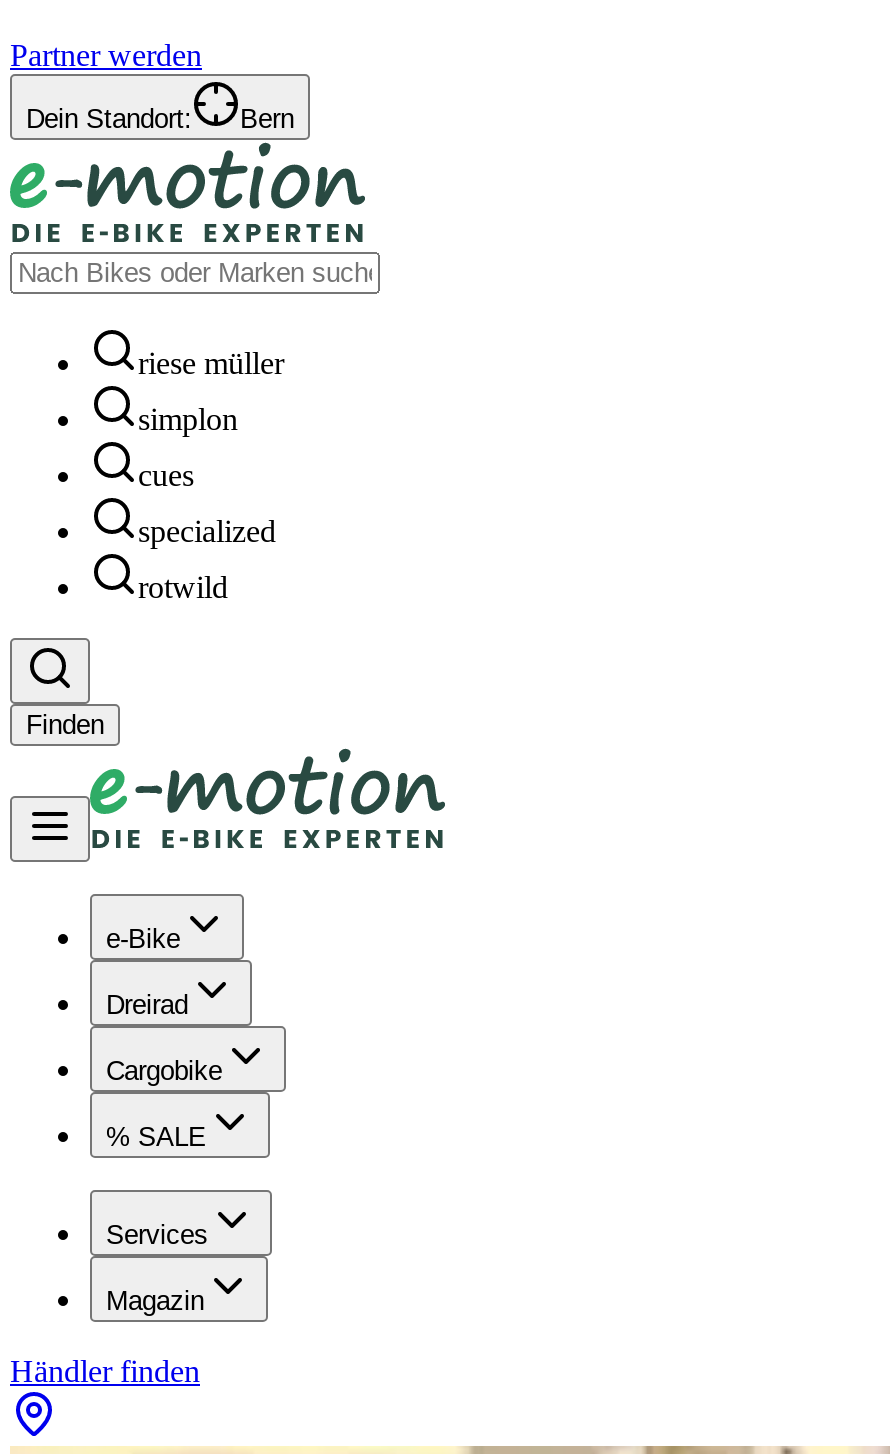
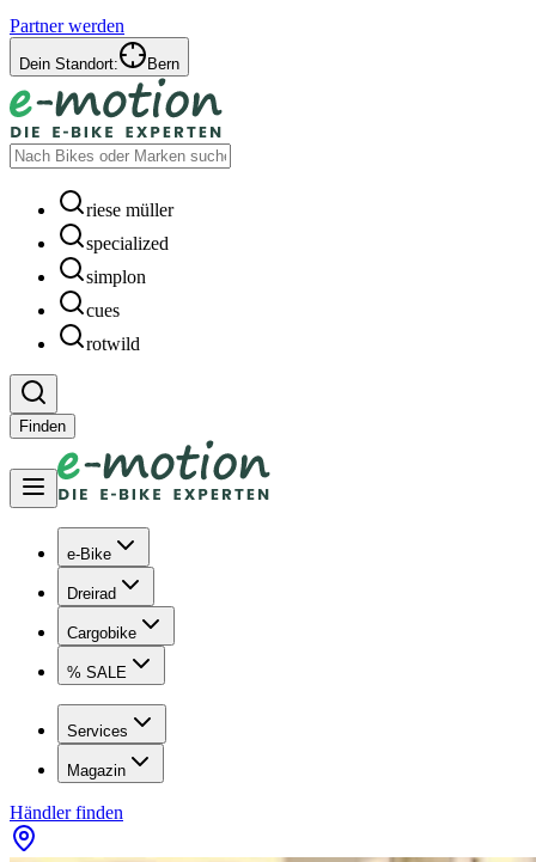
moved down: simplon | cues

moved up: specialized
